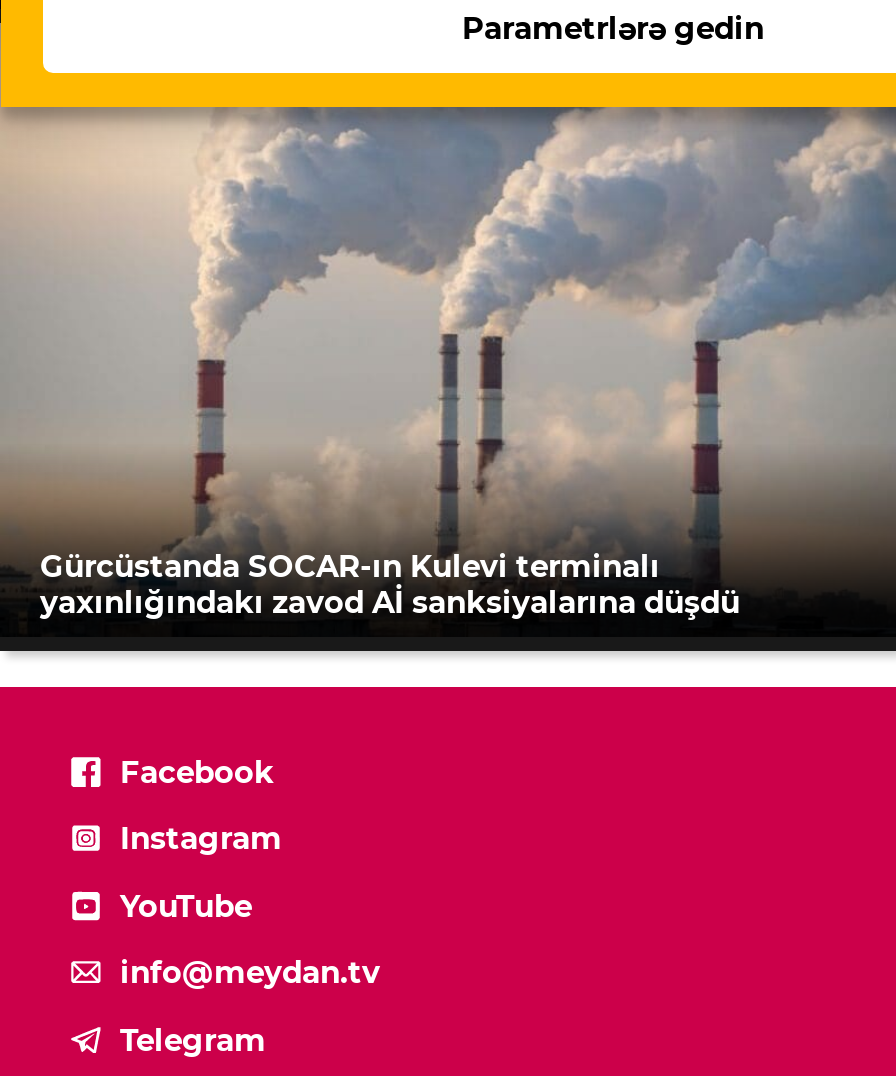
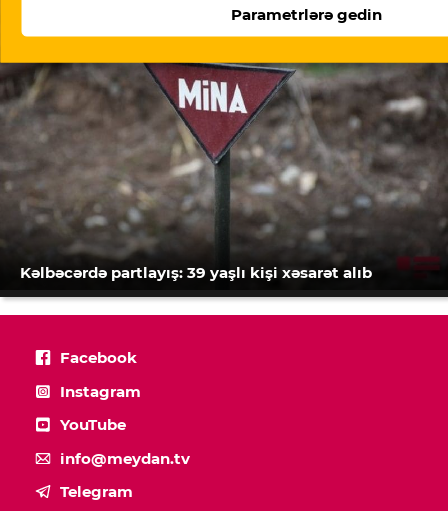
- [image]
- Gürcüstanda SOCAR-ın Kulevi terminalı
- yaxınlığındakı zavod Aİ sanksiyalarına düşdü
+ [image]
+ Kəlbəcərdə partlayış: 39 yaşlı kişi xəsarət alıb
